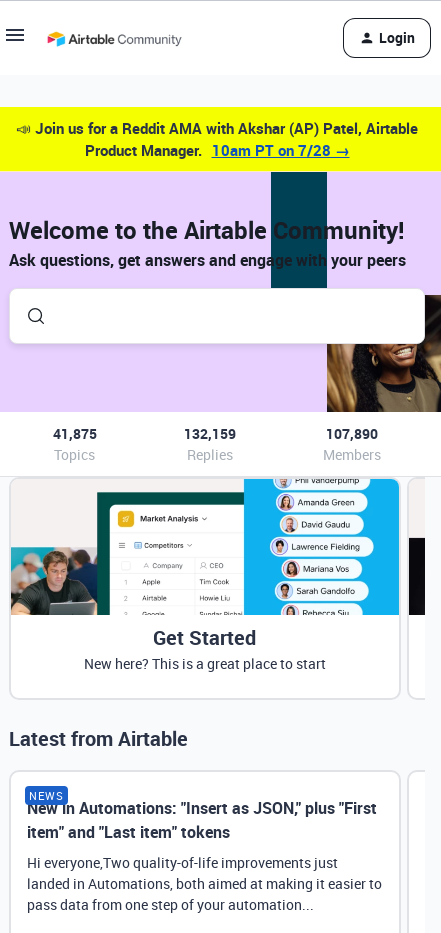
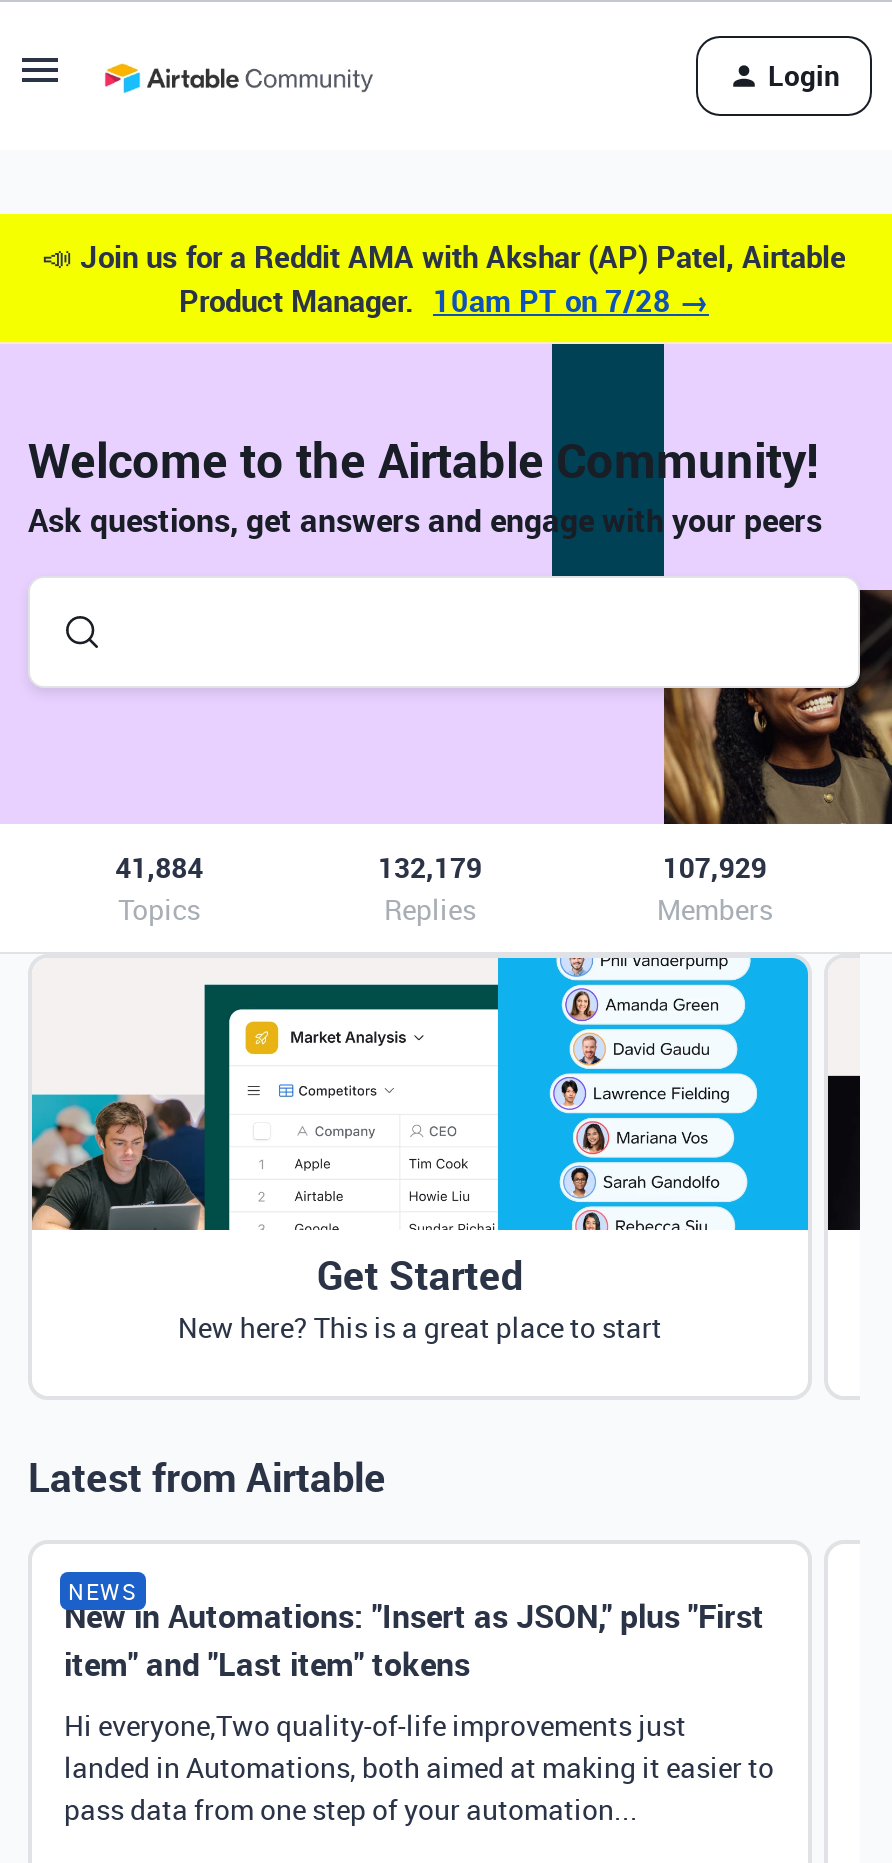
- 41,875
+ 41,884

- 132,159
+ 132,179

- 107,890
+ 107,929
